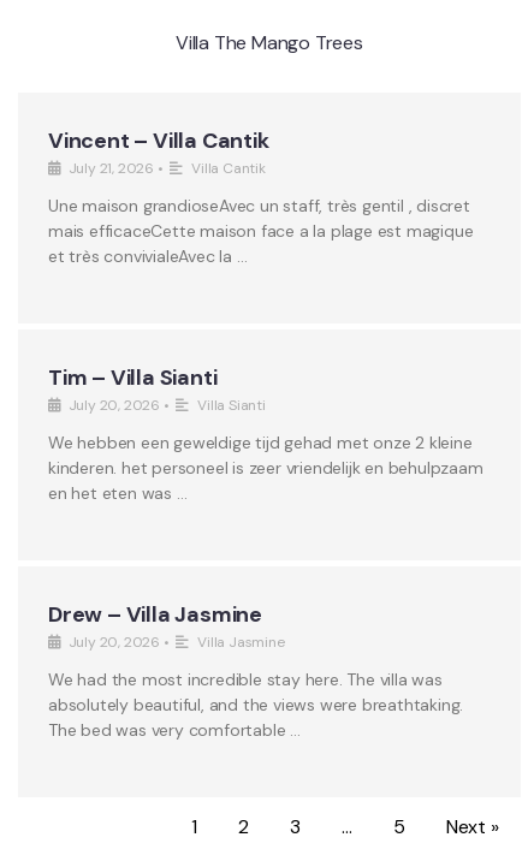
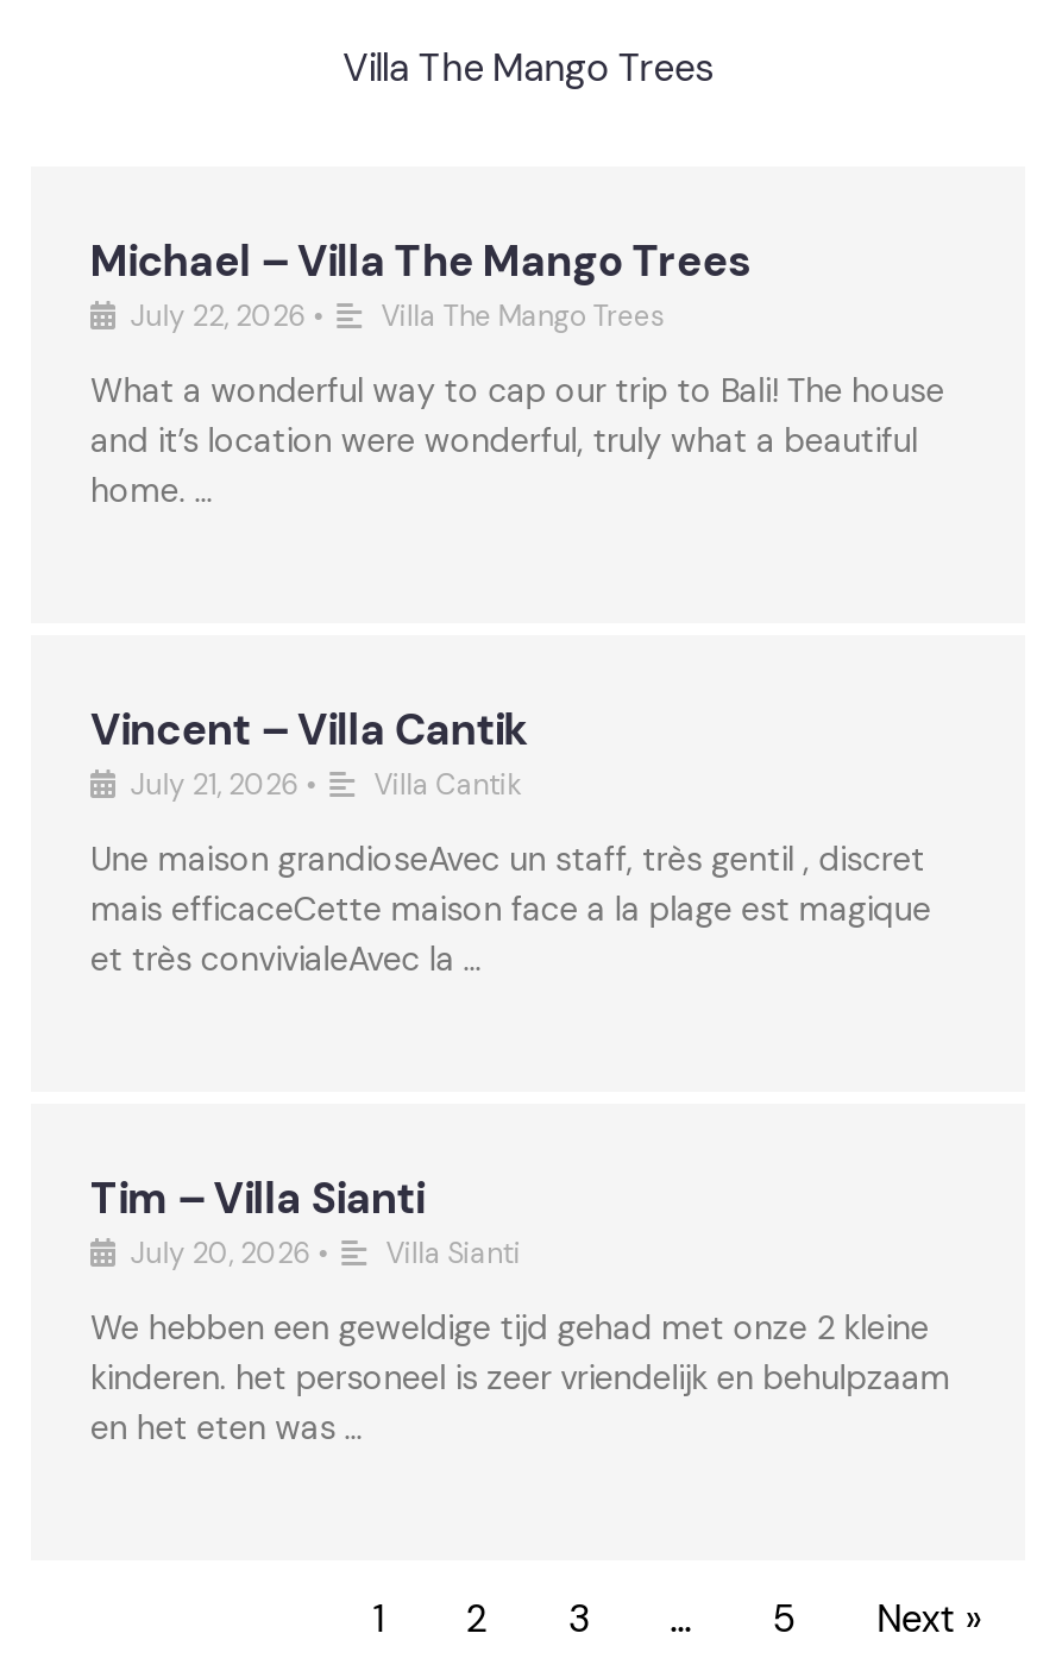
+ Michael – Villa The Mango Trees
+ July 22, 2026 •
+ Villa The Mango Trees
+ What a wonderful way to cap our trip to Bali! The house
+ and it’s location were wonderful, truly what a beautiful
+ home. …

moved down: Vincent – Villa Cantik | July 21, 2026 • | Villa Cantik | ... | kinderen. het personeel is zeer vriendelijk en behulpzaam | en het eten was …

- Drew – Villa Jasmine
- July 20, 2026 •
- Villa Jasmine
- We had the most incredible stay here. The villa was
- absolutely beautiful, and the views were breathtaking.
- The bed was very comfortable …
